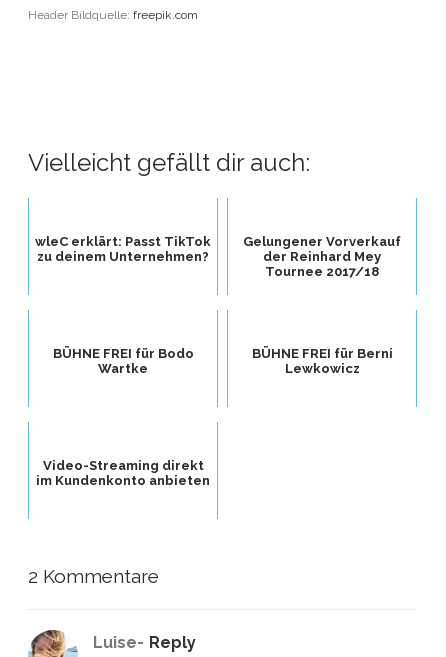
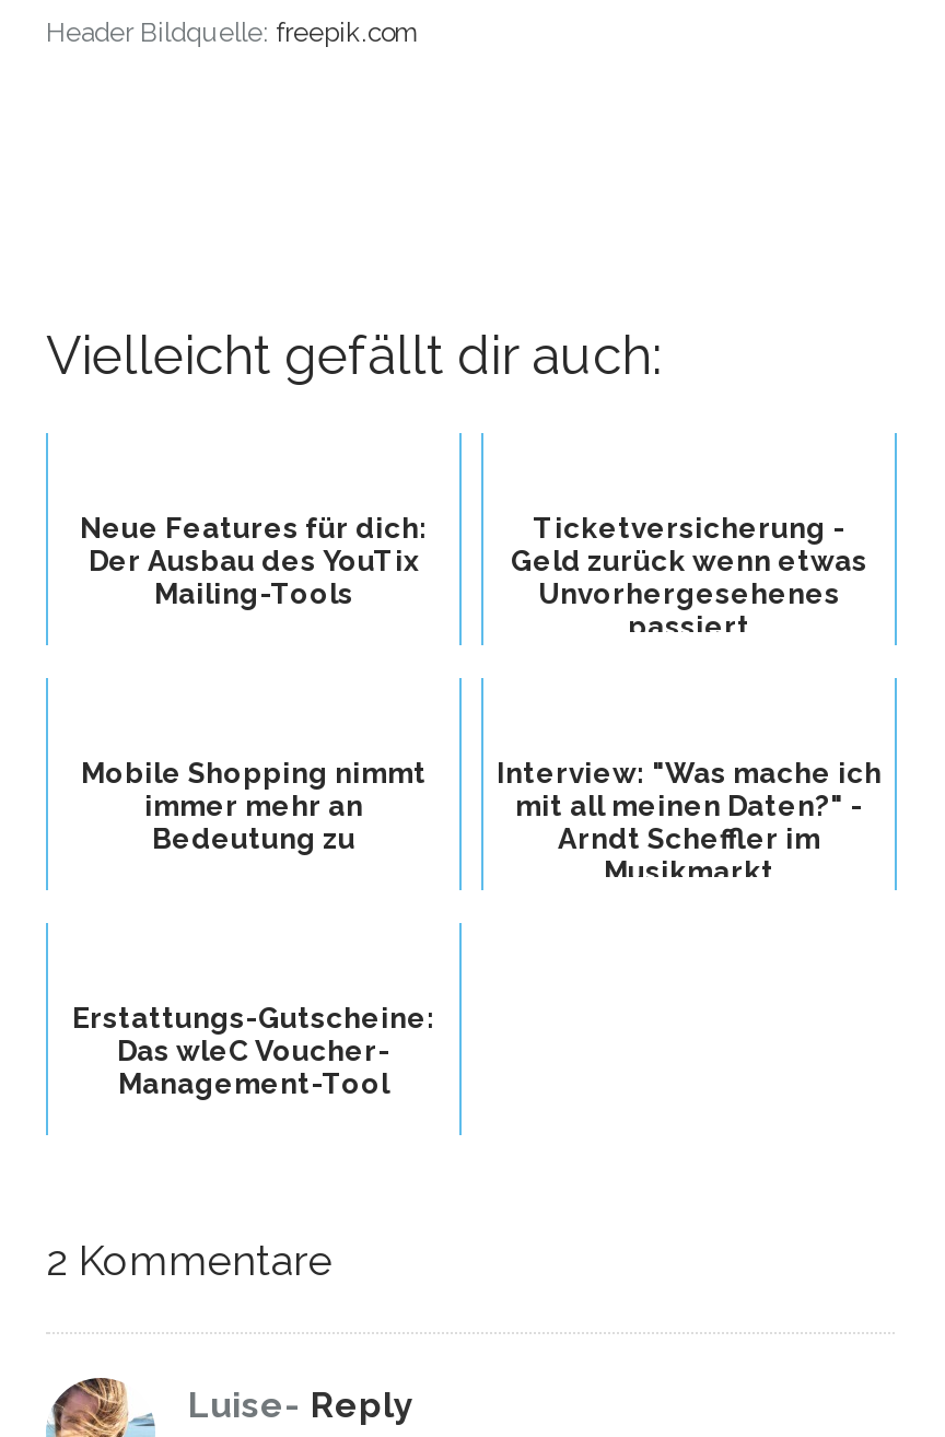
- wleC erklärt: Passt TikTok
- zu deinem Unternehmen?
+ Neue Features für dich:
+ Der Ausbau des YouTix
+ Mailing-Tools

- Gelungener Vorverkauf
- der Reinhard Mey
- Tournee 2017/18
+ Ticketversicherung -
+ Geld zurück wenn etwas
+ Unvorhergesehenes
+ passiert

- BÜHNE FREI für Bodo
- Wartke
+ Mobile Shopping nimmt
+ immer mehr an
+ Bedeutung zu

- BÜHNE FREI für Berni
- Lewkowicz
+ Interview: "Was mache ich
+ mit all meinen Daten?" -
+ Arndt Scheffler im
+ Musikmarkt

- Video-Streaming direkt
- im Kundenkonto anbieten
+ Erstattungs-Gutscheine:
+ Das wleC Voucher-
+ Management-Tool
